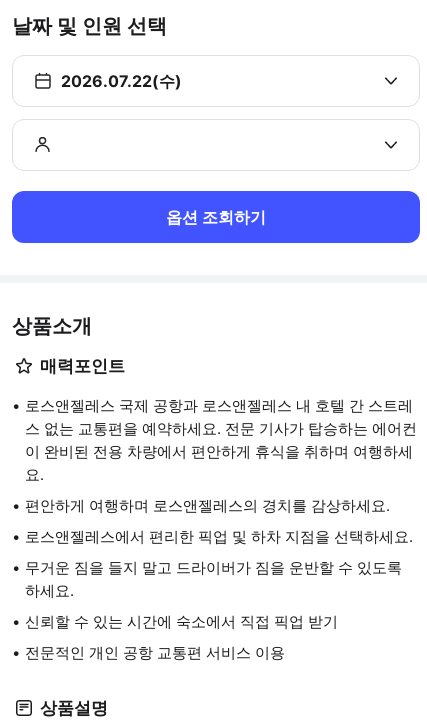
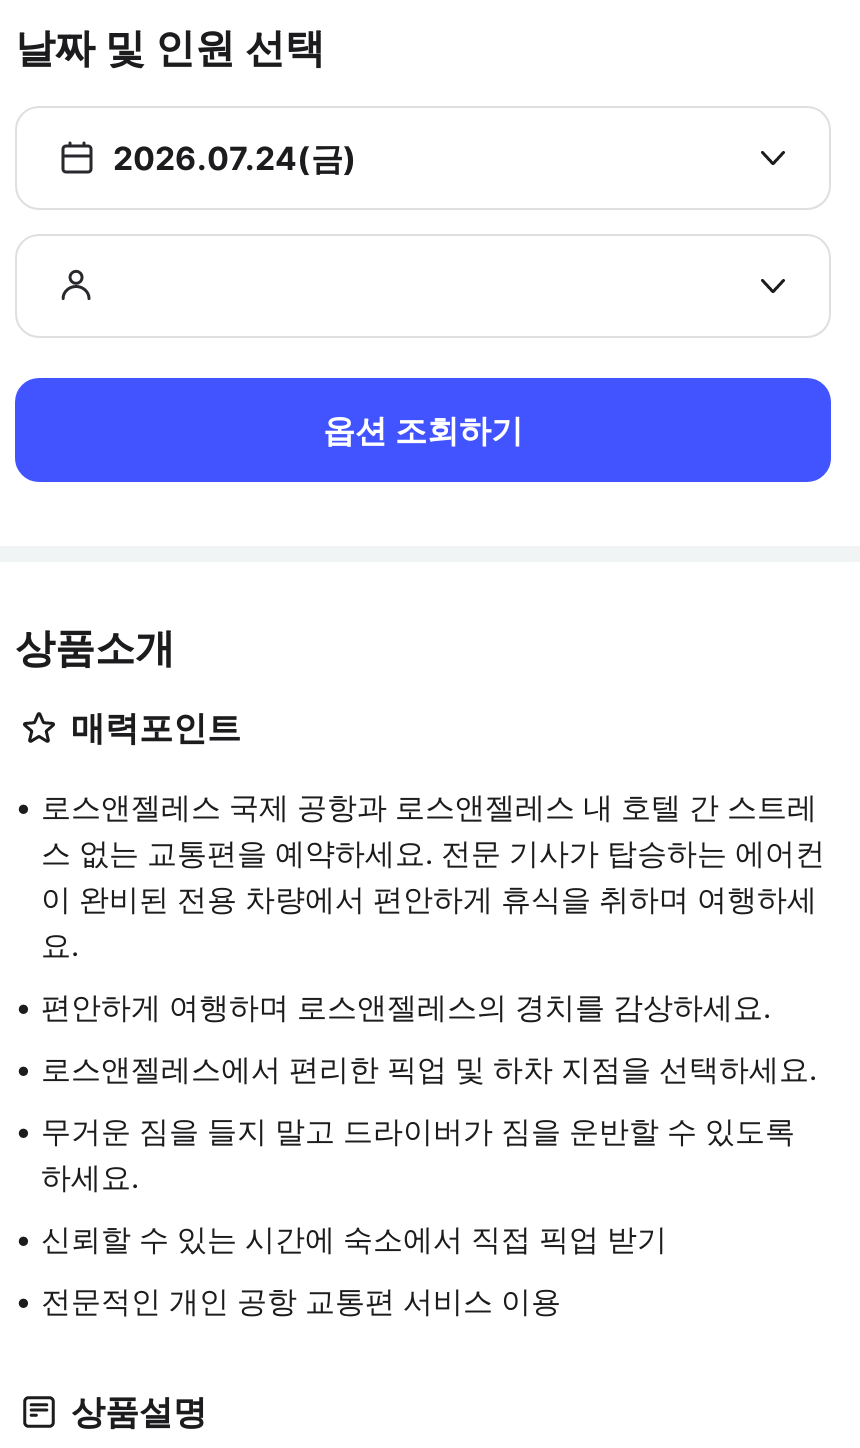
- 2026.07.22(수)
+ 2026.07.24(금)
